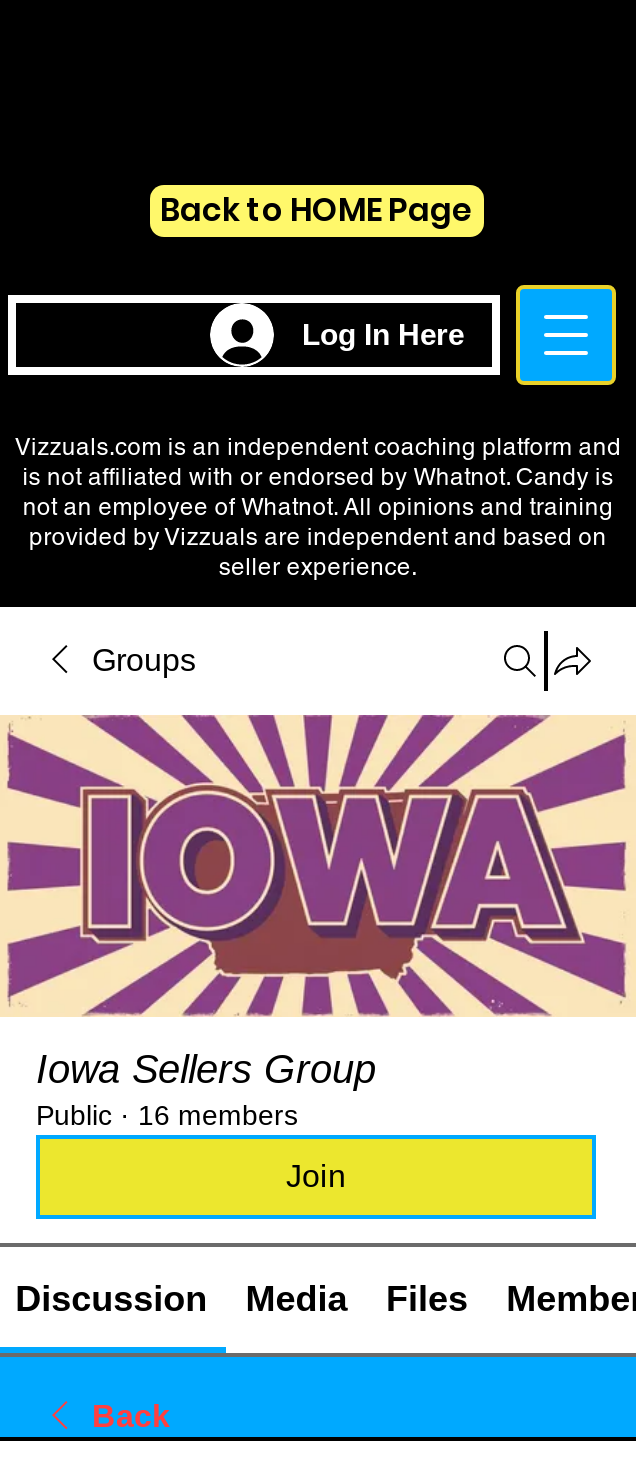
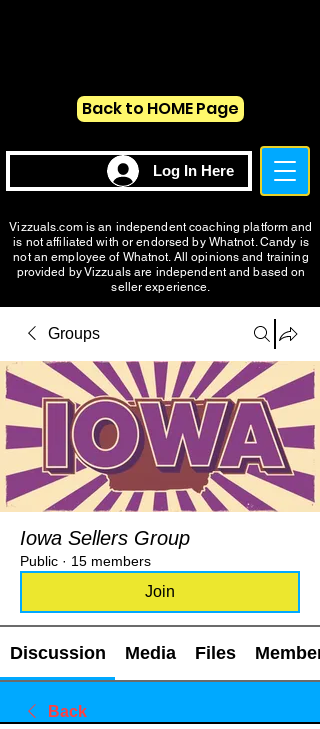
- Public · 16 members
+ Public · 15 members
